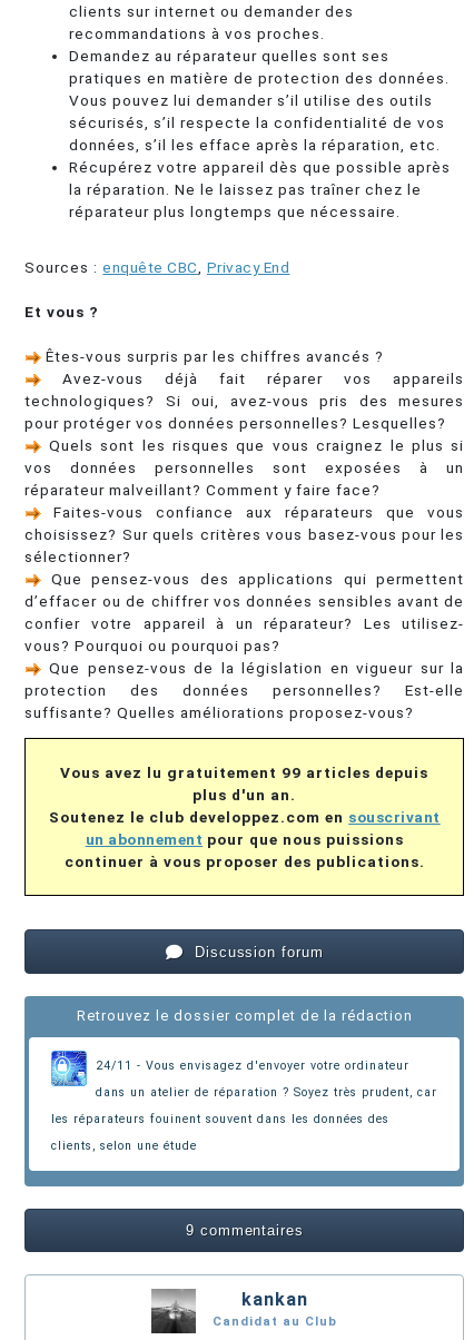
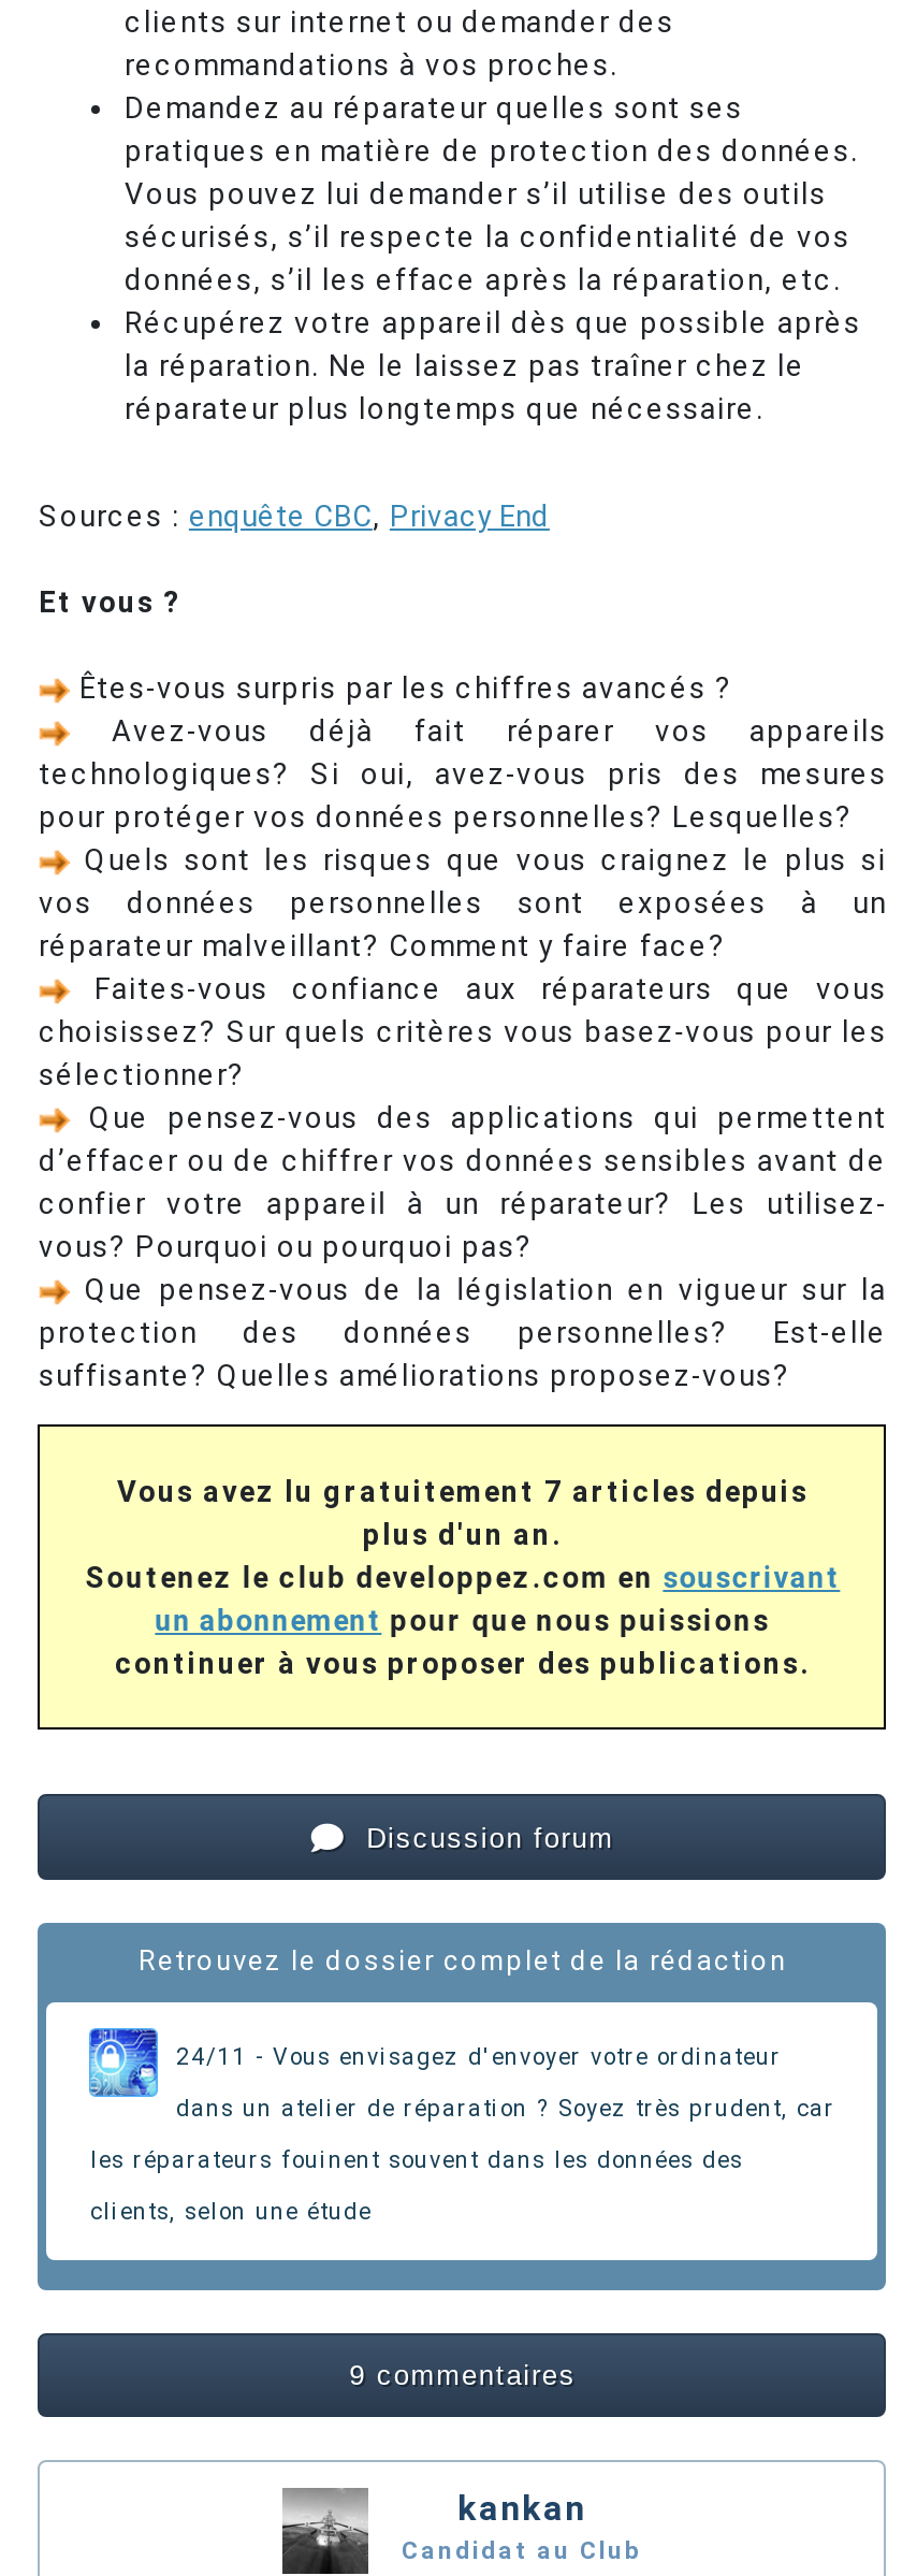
- Vous avez lu gratuitement 99 articles depuis
+ Vous avez lu gratuitement 7 articles depuis
